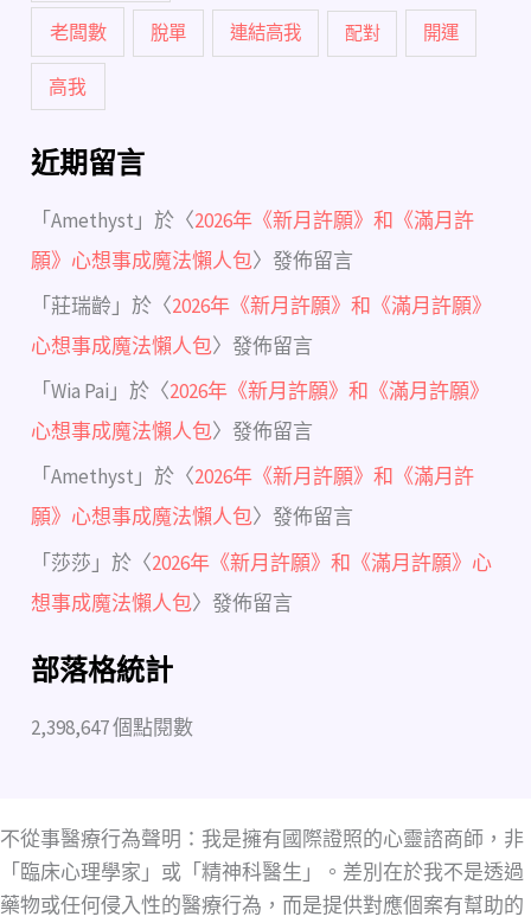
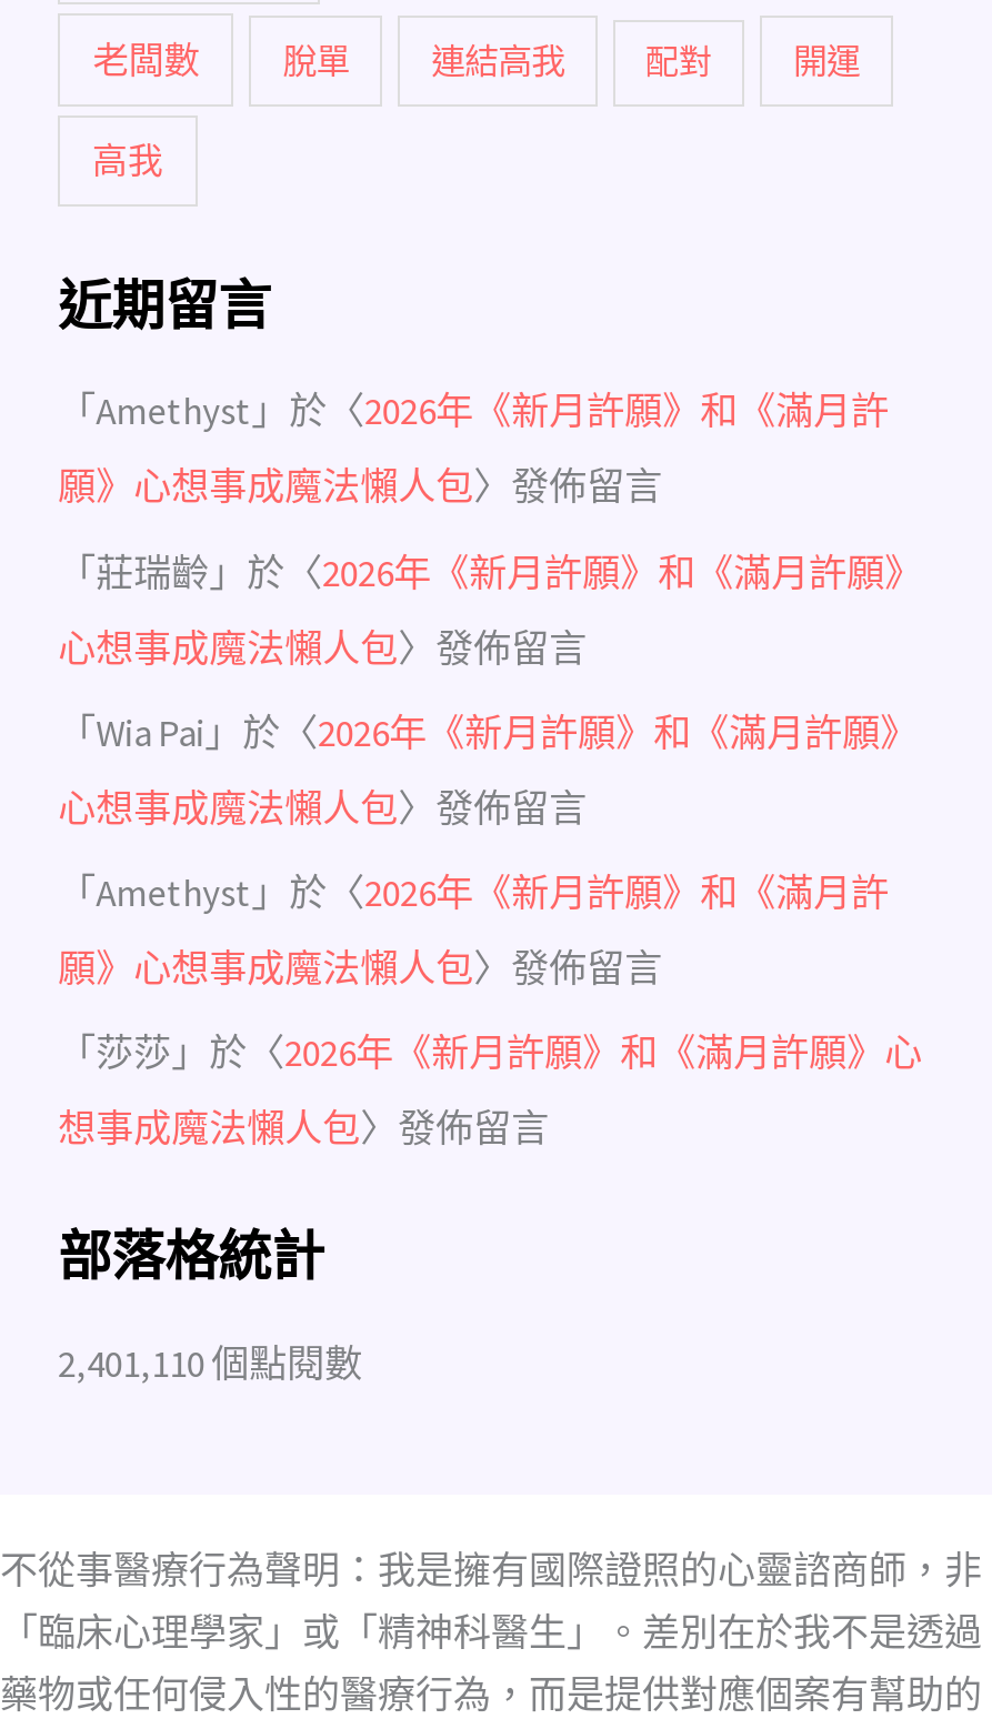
- 2,398,647 個點閱數
+ 2,401,110 個點閱數
